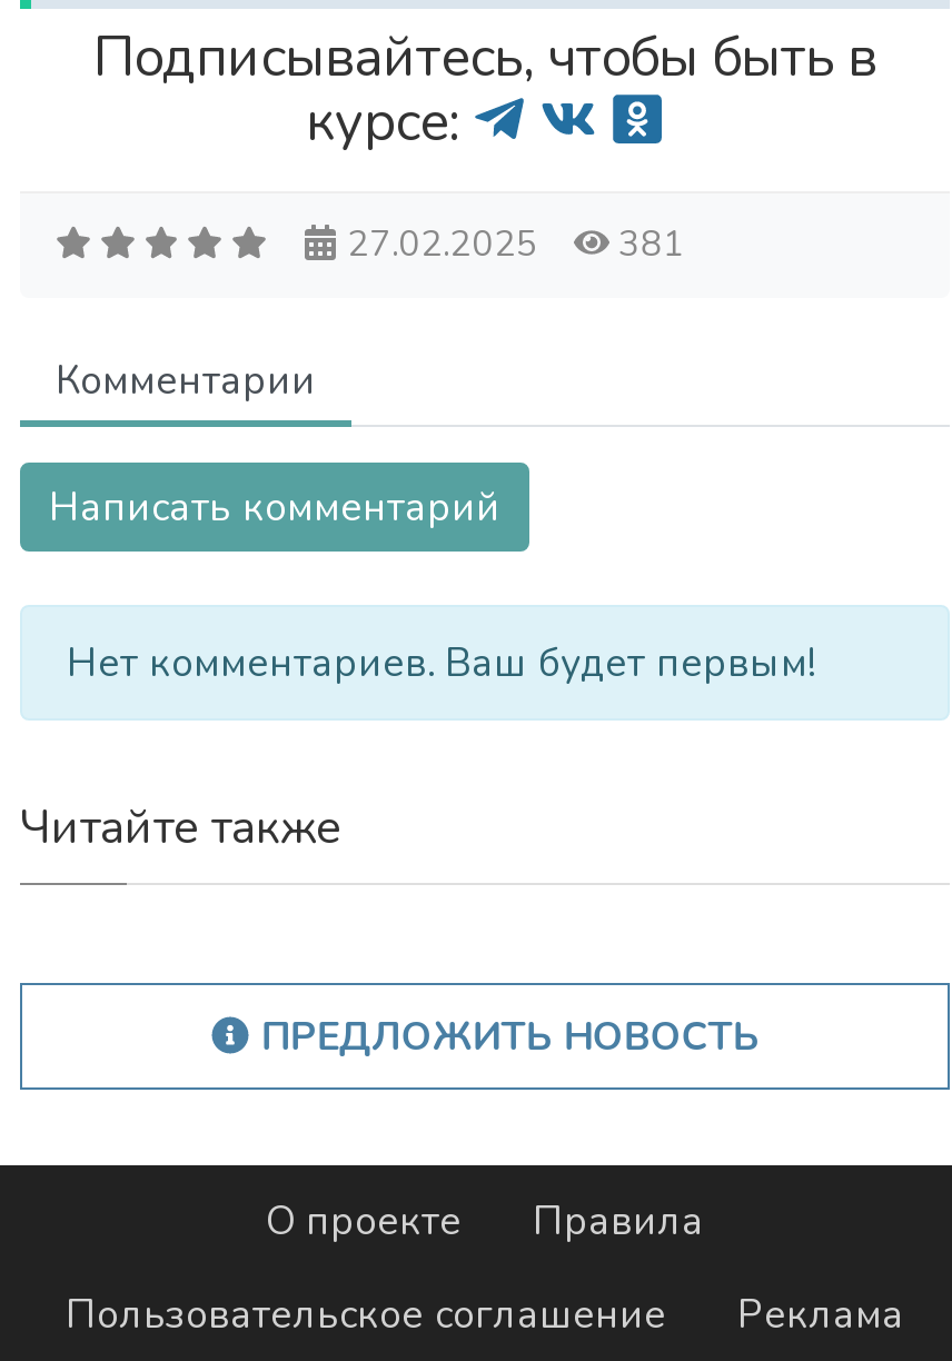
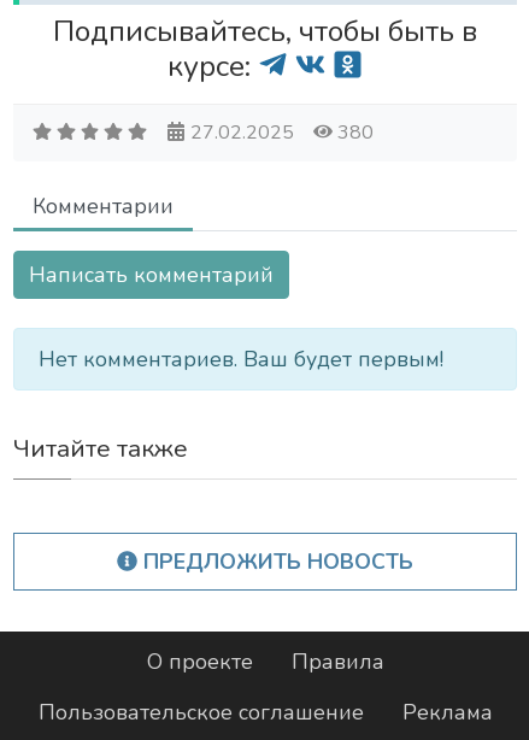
- 27.02.2025 381
+ 27.02.2025 380
